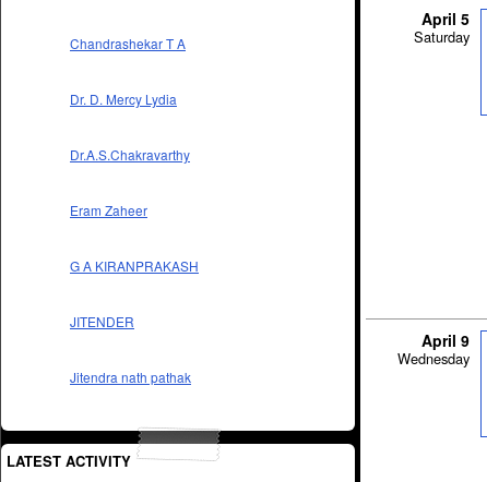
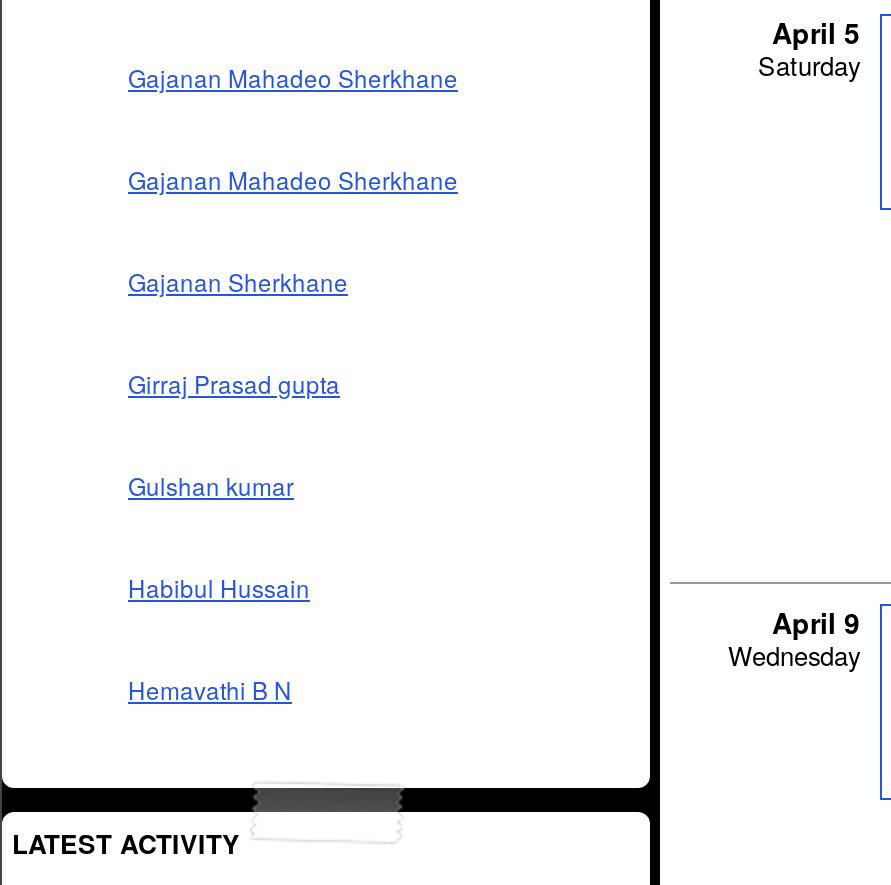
- Chandrashekar T A
+ Gajanan Mahadeo Sherkhane

- Dr. D. Mercy Lydia
+ Gajanan Mahadeo Sherkhane

- Dr.A.S.Chakravarthy
+ Gajanan Sherkhane

- Eram Zaheer
+ Girraj Prasad gupta

- G A KIRANPRAKASH
+ Gulshan kumar

- JITENDER
+ Habibul Hussain

- Jitendra nath pathak
+ Hemavathi B N
